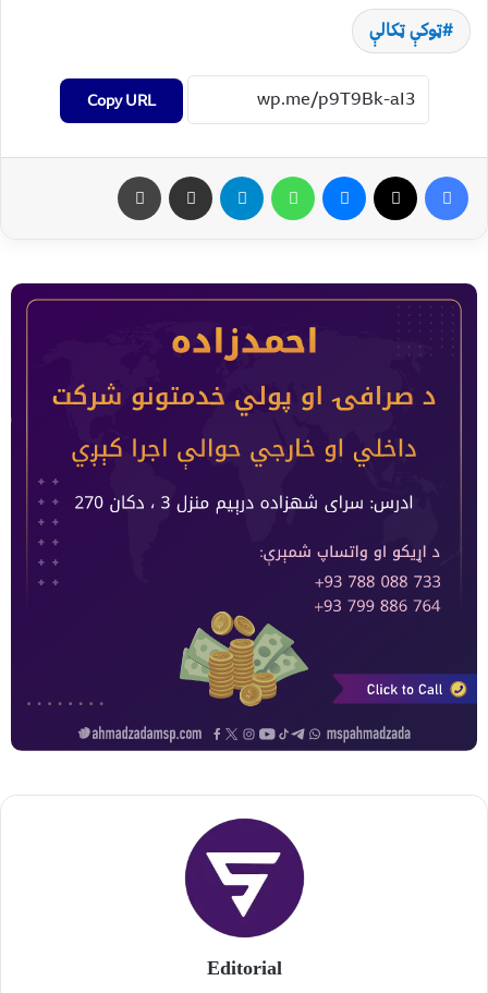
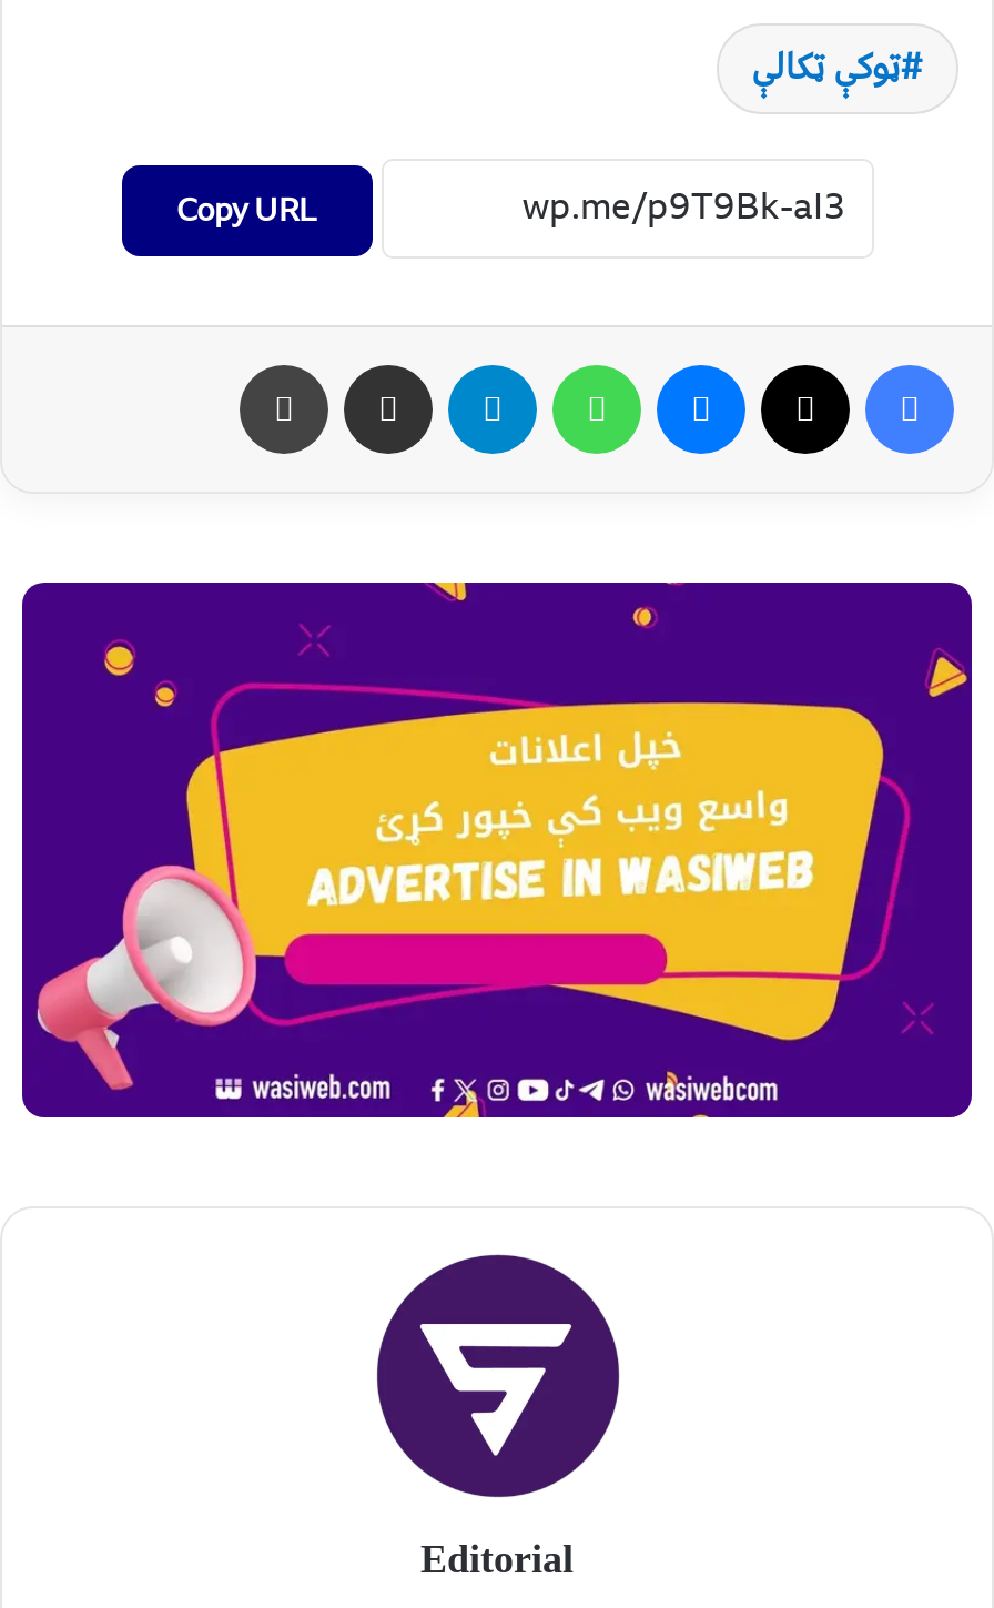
- [image]
+ [image]
